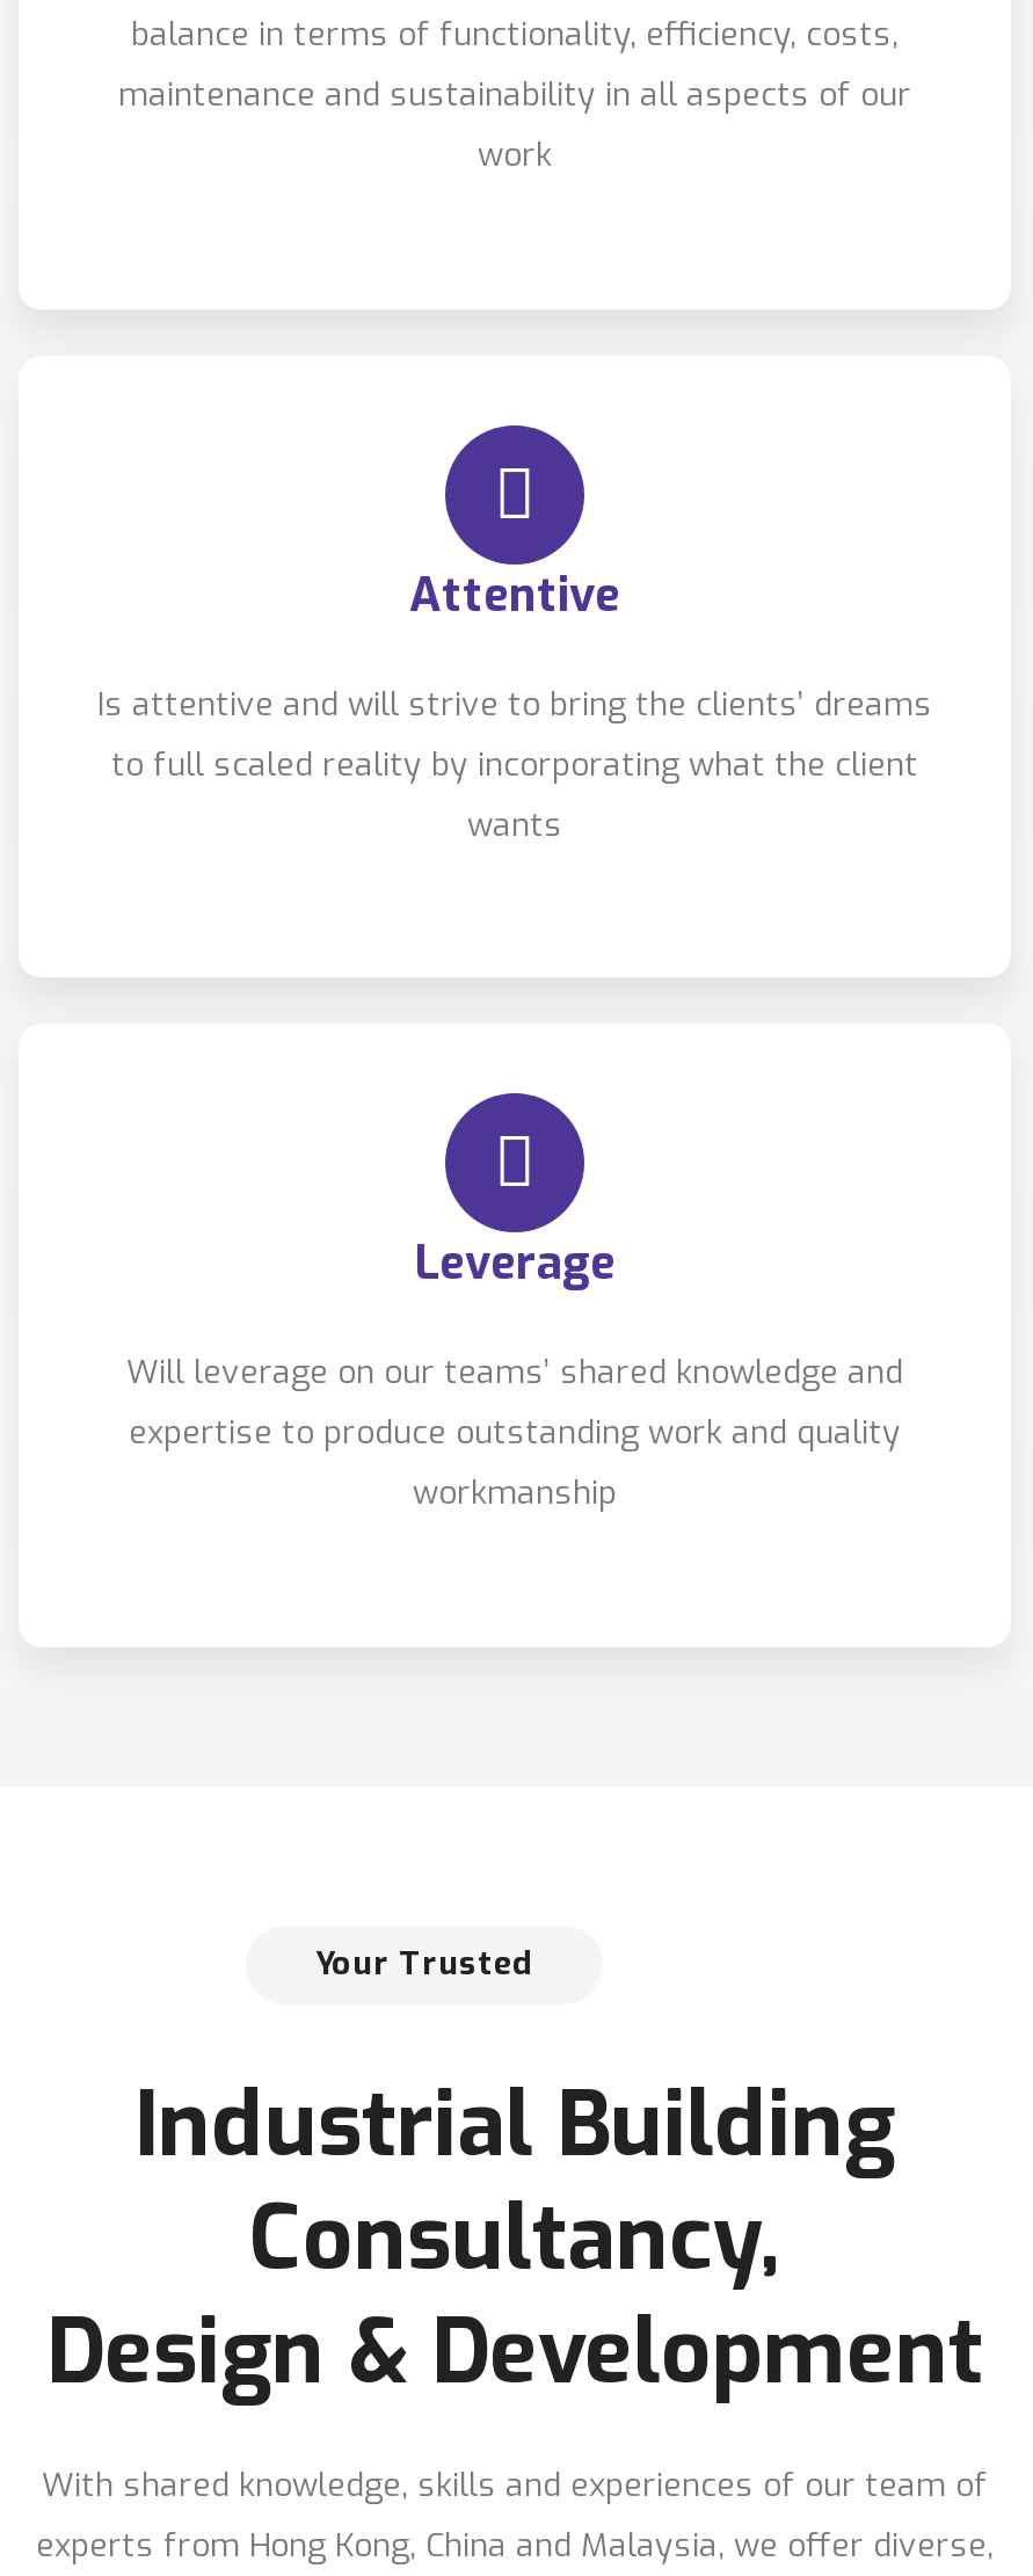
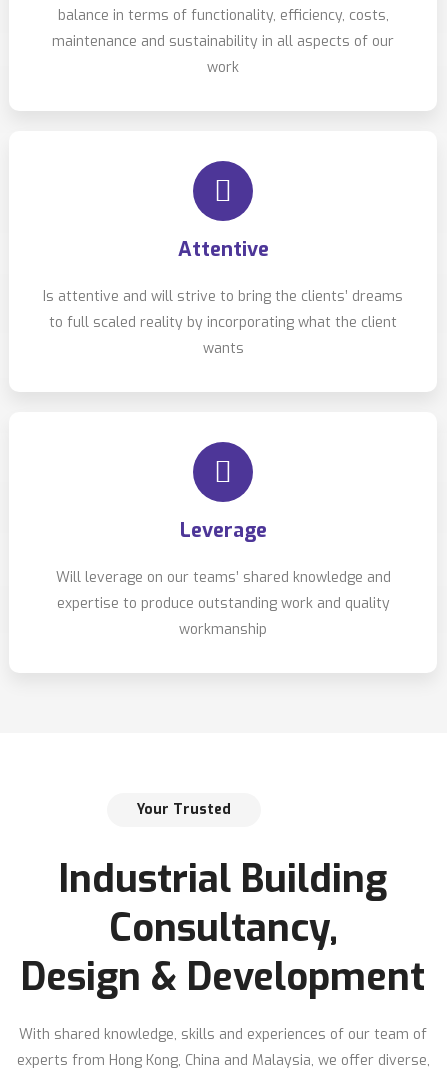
- [image]
+ [image]

- [image]
+ [image]
